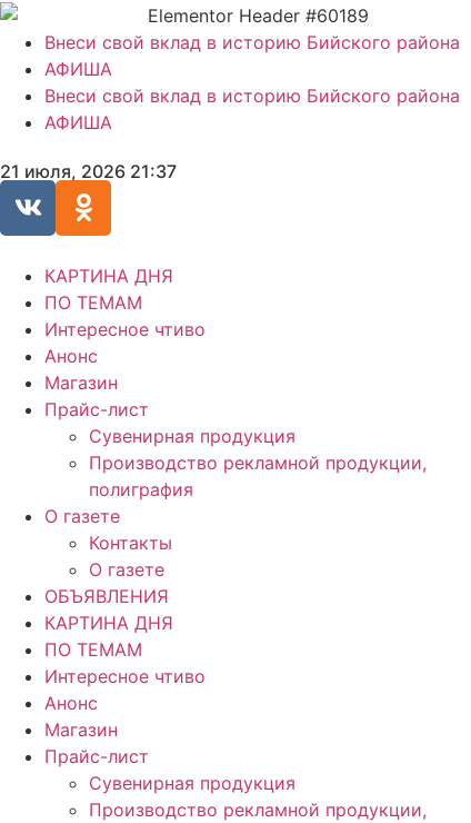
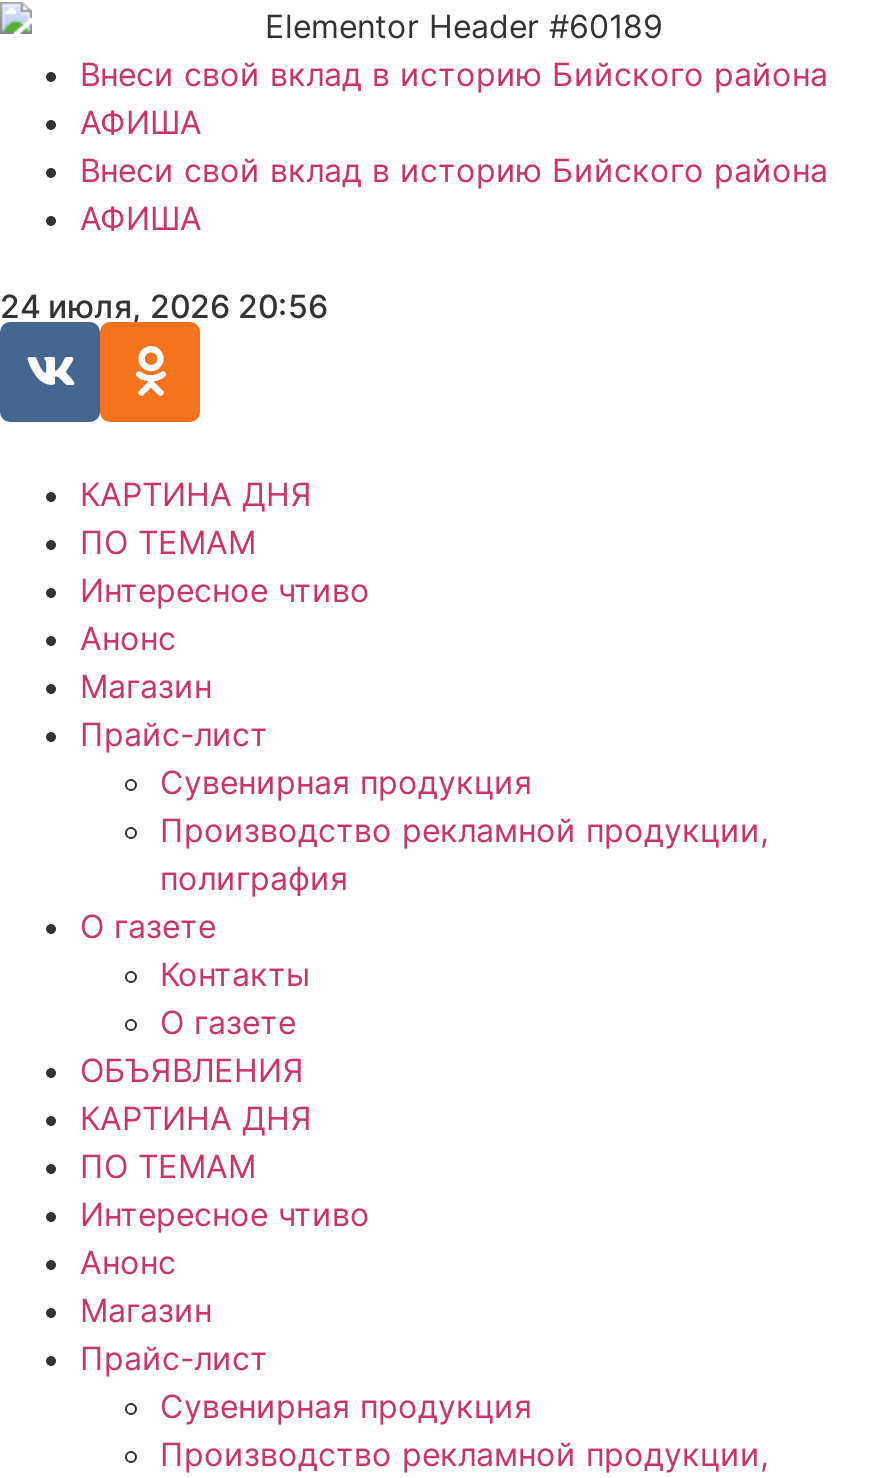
- 21 июля, 2026 21:37
+ 24 июля, 2026 20:56
